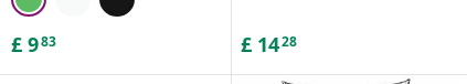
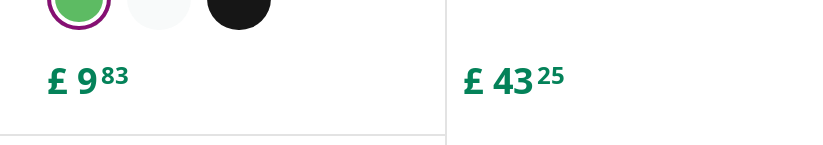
- £ 14 28
+ £ 43 25
